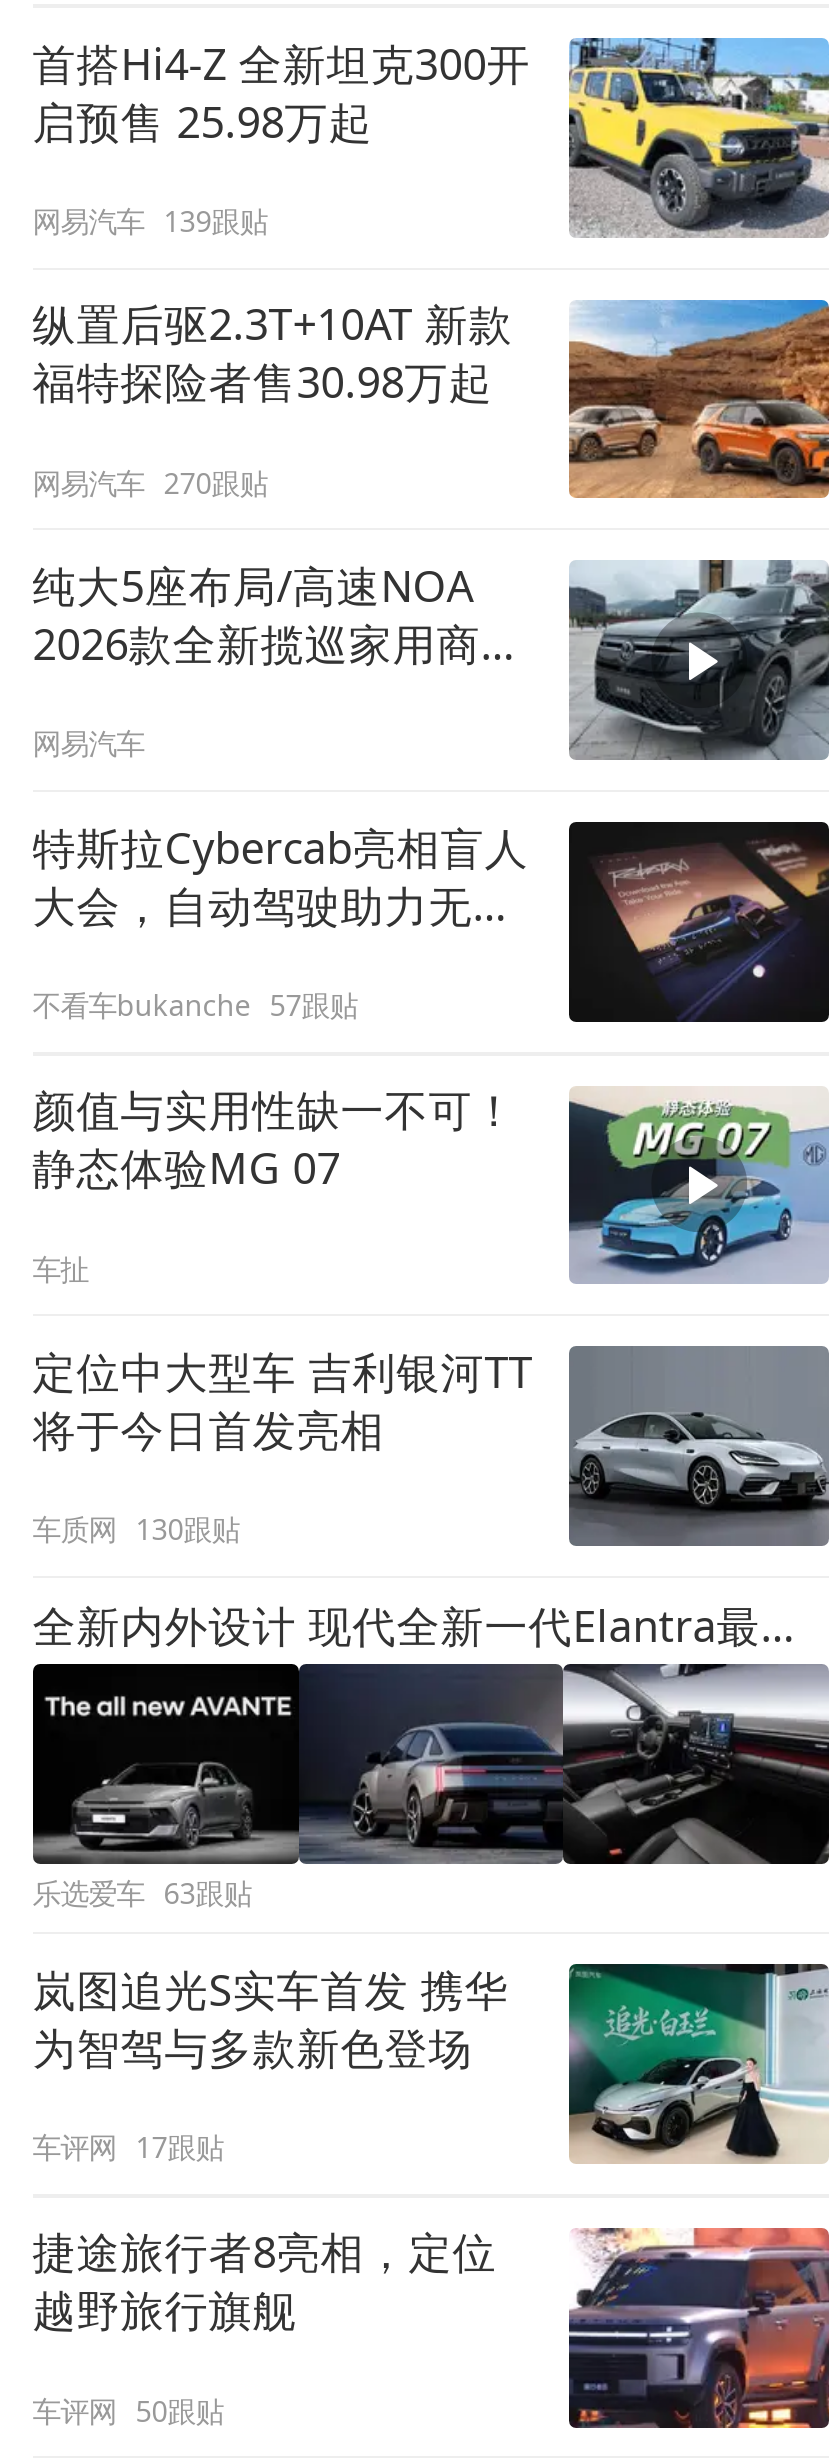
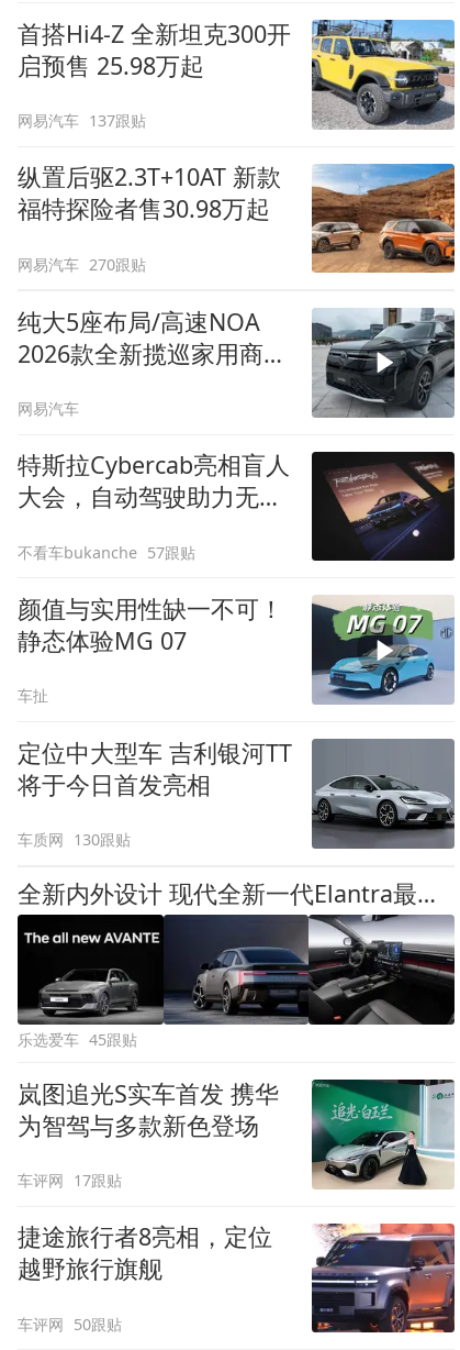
- 网易汽车 139跟贴
+ 网易汽车 137跟贴

- 乐选爱车 63跟贴
+ 乐选爱车 45跟贴
